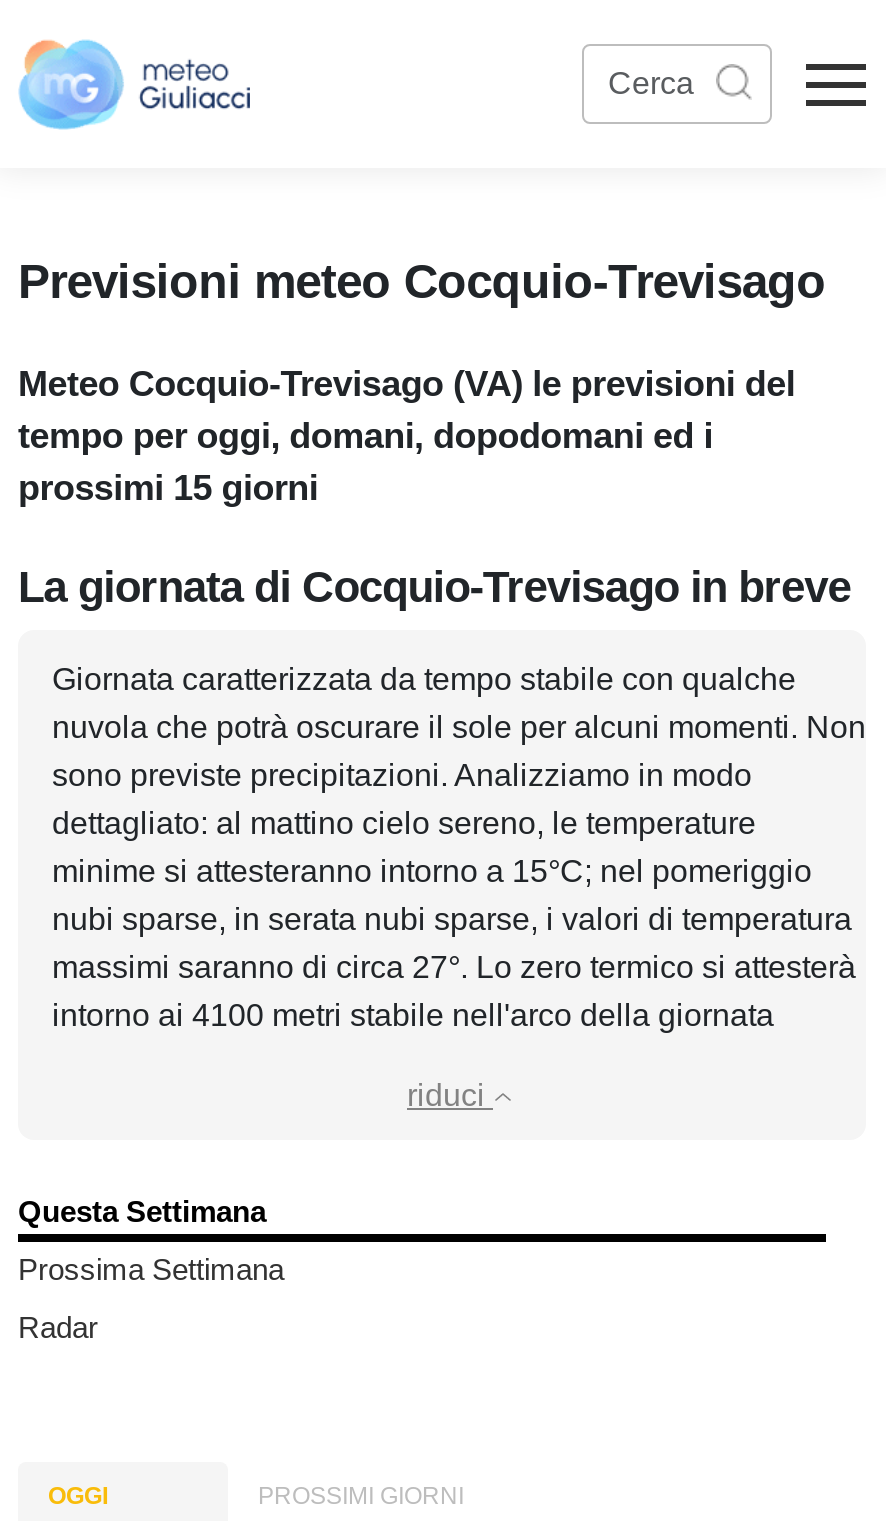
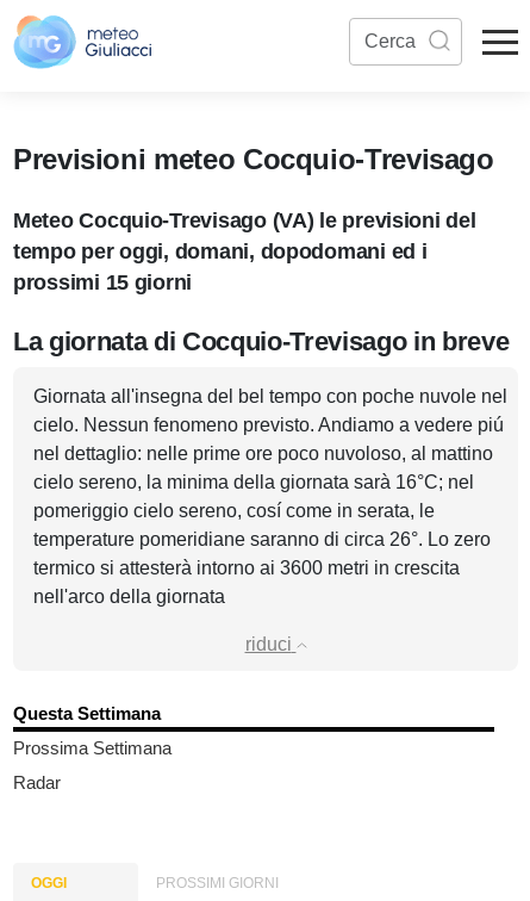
- Giornata caratterizzata da tempo stabile con qualche
- nuvola che potrà oscurare il sole per alcuni momenti. Non
- sono previste precipitazioni. Analizziamo in modo
- dettagliato: al mattino cielo sereno, le temperature
- minime si attesteranno intorno a 15°C; nel pomeriggio
- nubi sparse, in serata nubi sparse, i valori di temperatura
- massimi saranno di circa 27°. Lo zero termico si attesterà
- intorno ai 4100 metri stabile nell'arco della giornata
+ Giornata all'insegna del bel tempo con poche nuvole nel
+ cielo. Nessun fenomeno previsto. Andiamo a vedere piú
+ nel dettaglio: nelle prime ore poco nuvoloso, al mattino
+ cielo sereno, la minima della giornata sarà 16°C; nel
+ pomeriggio cielo sereno, cosí come in serata, le
+ temperature pomeridiane saranno di circa 26°. Lo zero
+ termico si attesterà intorno ai 3600 metri in crescita
+ nell'arco della giornata
